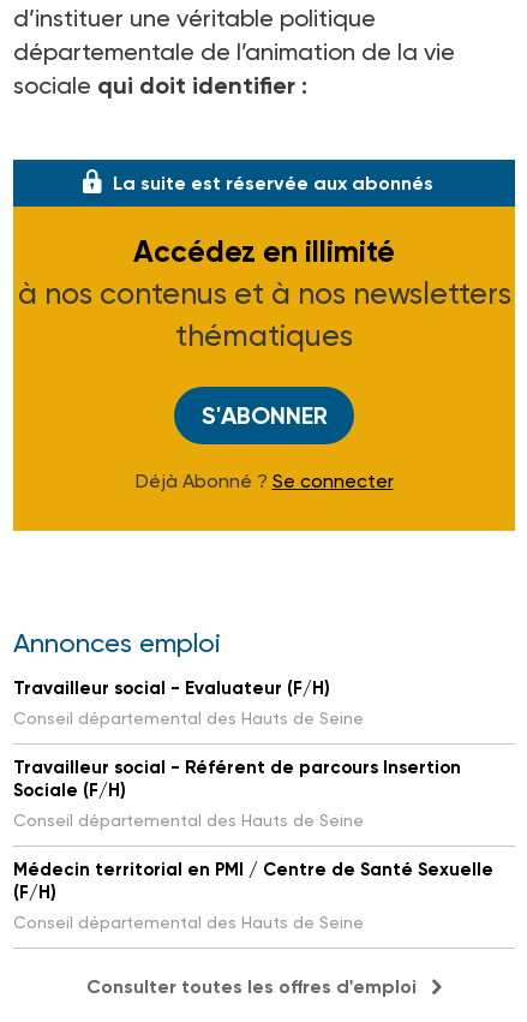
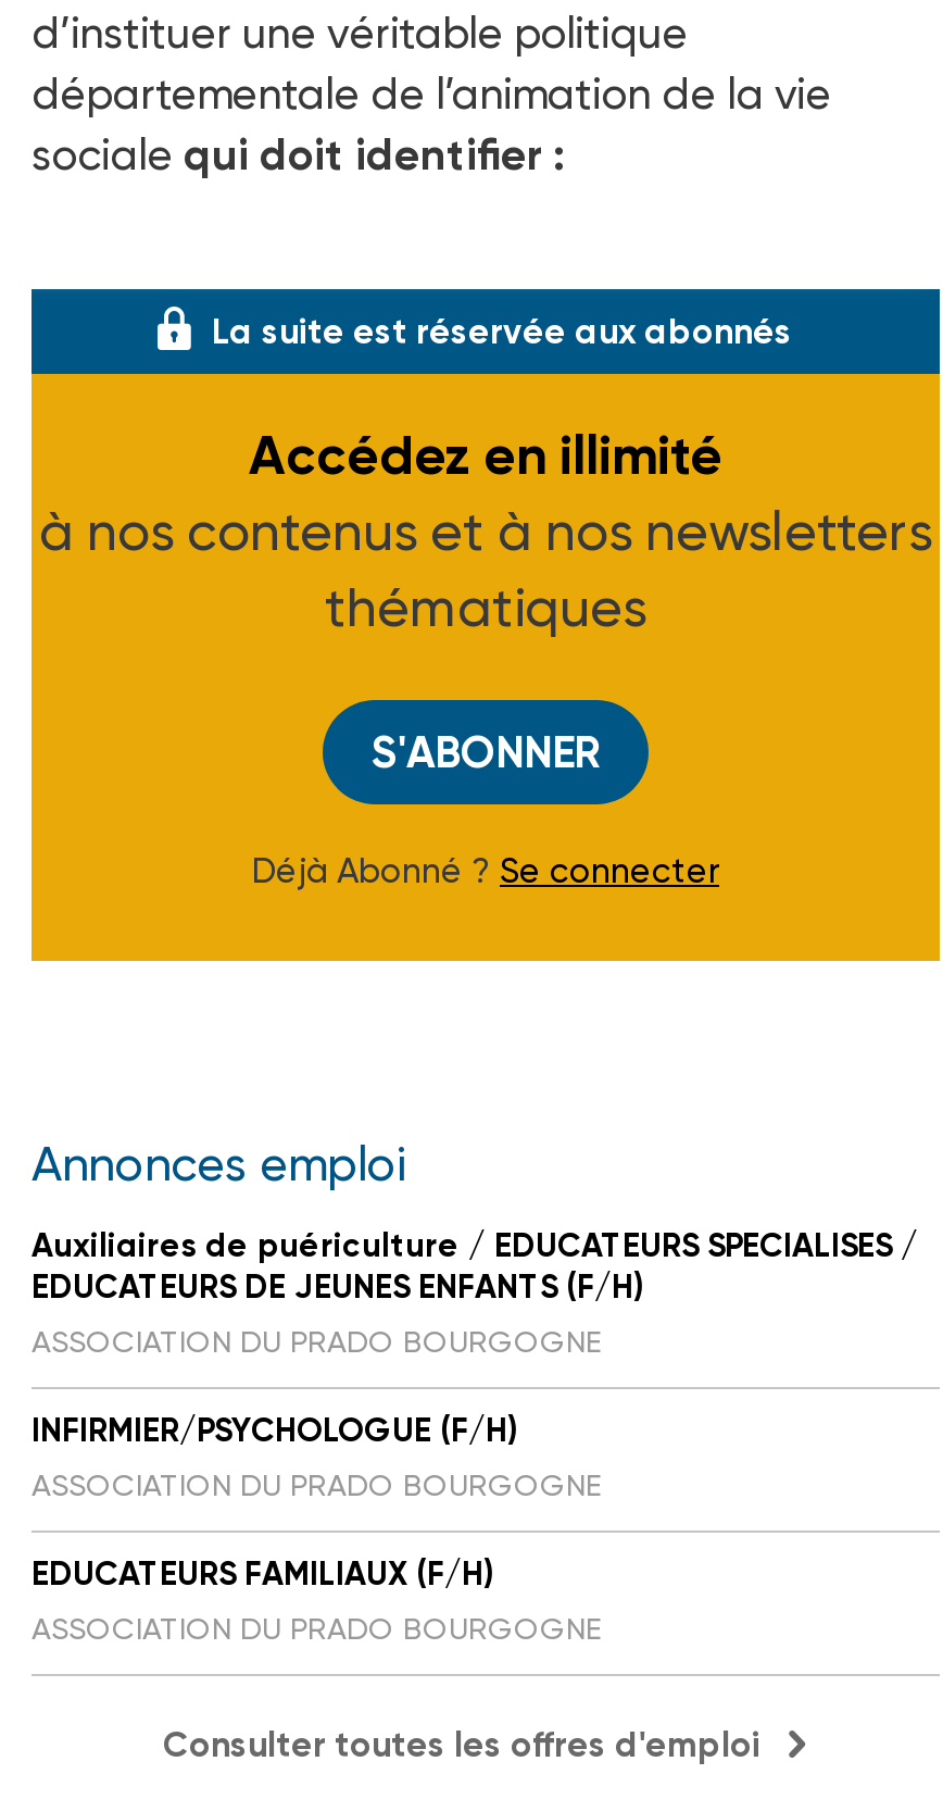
- Travailleur social - Evaluateur (F/H)
- Conseil départemental des Hauts de Seine
+ Auxiliaires de puériculture / EDUCATEURS SPECIALISES /
+ EDUCATEURS DE JEUNES ENFANTS (F/H)
+ ASSOCIATION DU PRADO BOURGOGNE

- Travailleur social - Référent de parcours Insertion
- Sociale (F/H)
- Conseil départemental des Hauts de Seine
+ INFIRMIER/PSYCHOLOGUE (F/H)
+ ASSOCIATION DU PRADO BOURGOGNE

- Médecin territorial en PMI / Centre de Santé Sexuelle
- (F/H)
- Conseil départemental des Hauts de Seine
+ EDUCATEURS FAMILIAUX (F/H)
+ ASSOCIATION DU PRADO BOURGOGNE
